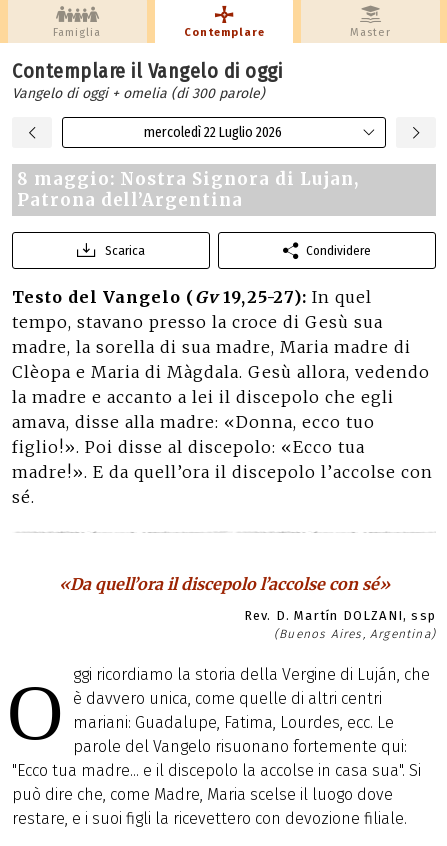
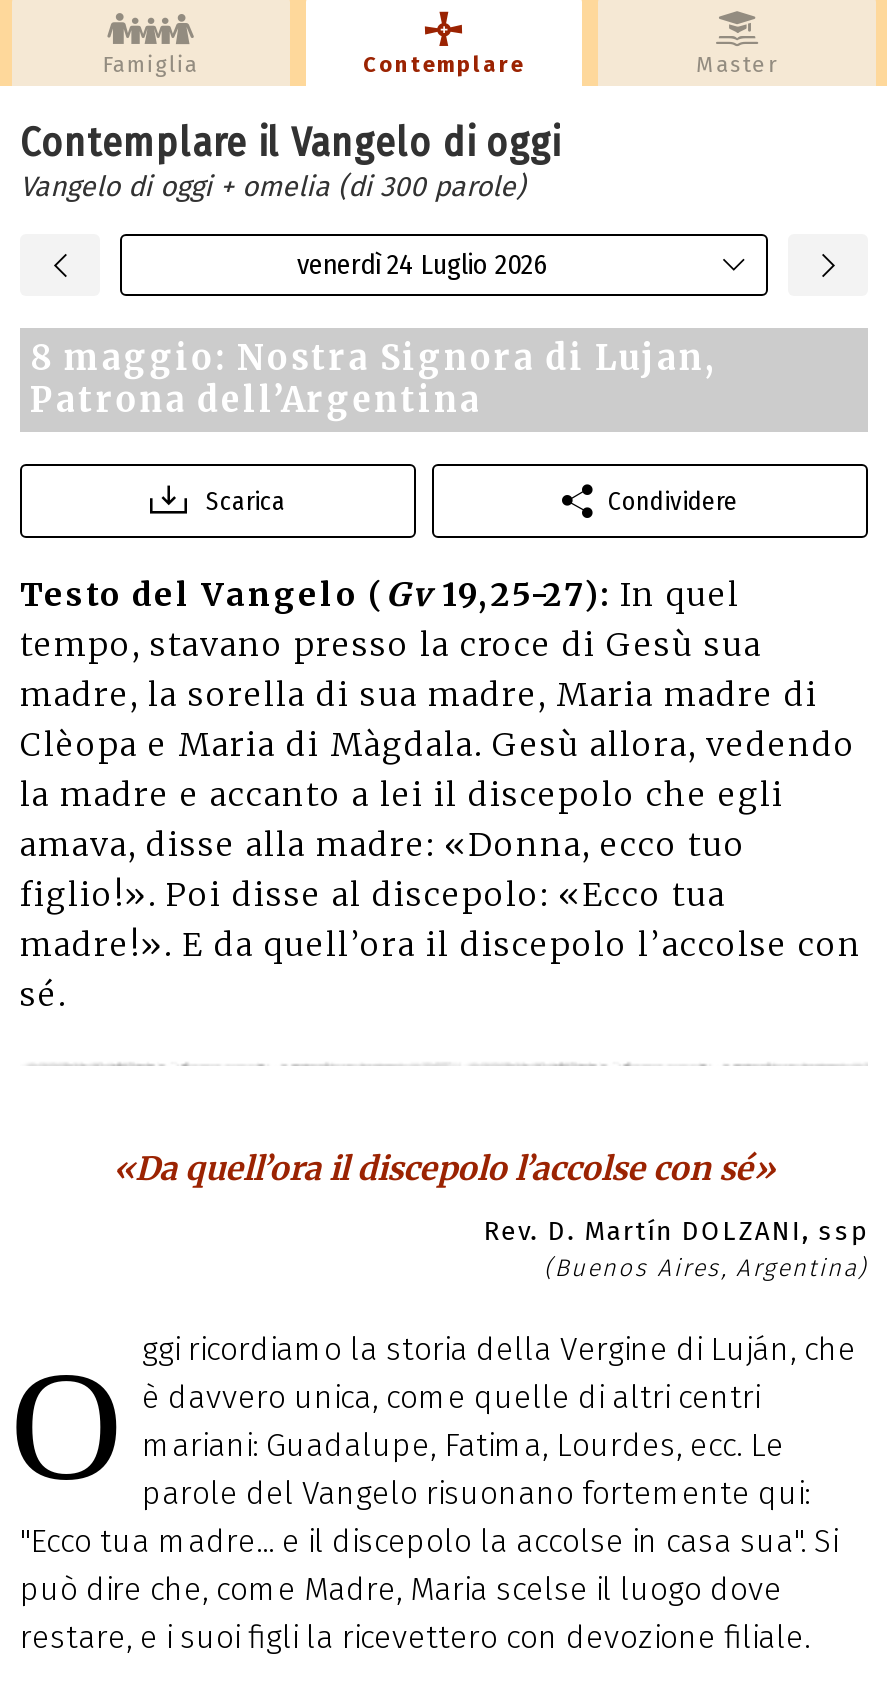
- mercoledì 22 Luglio 2026
+ venerdì 24 Luglio 2026
